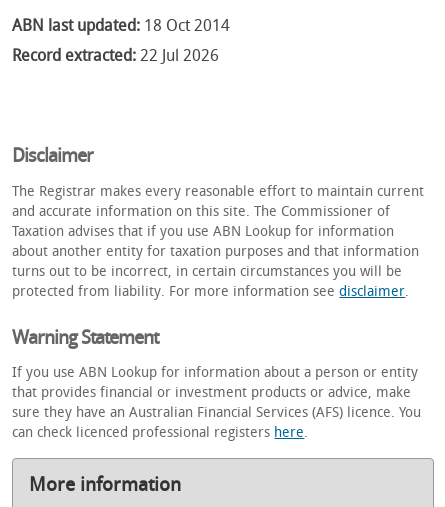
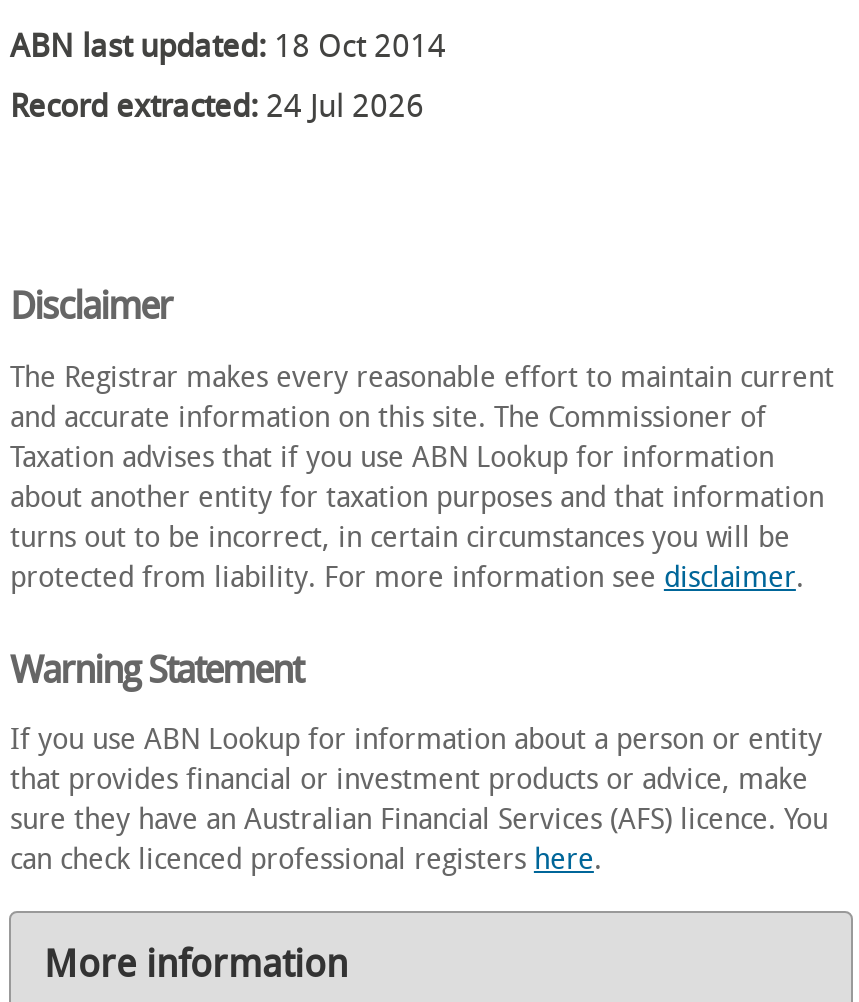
- Record extracted: 22 Jul 2026
+ Record extracted: 24 Jul 2026
